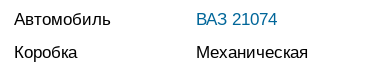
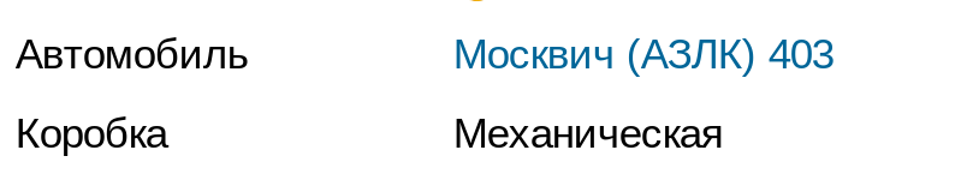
- ВАЗ 21074
+ Москвич (АЗЛК) 403
